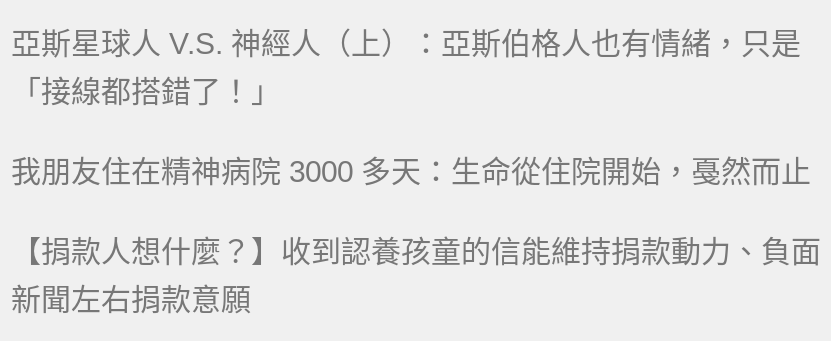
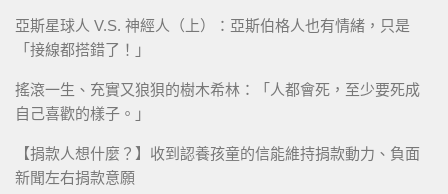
- 我朋友住在精神病院 3000 多天：生命從住院開始，戞然而止
+ 搖滾一生、充實又狼狽的樹木希林：「人都會死，至少要死成
+ 自己喜歡的樣子。」
